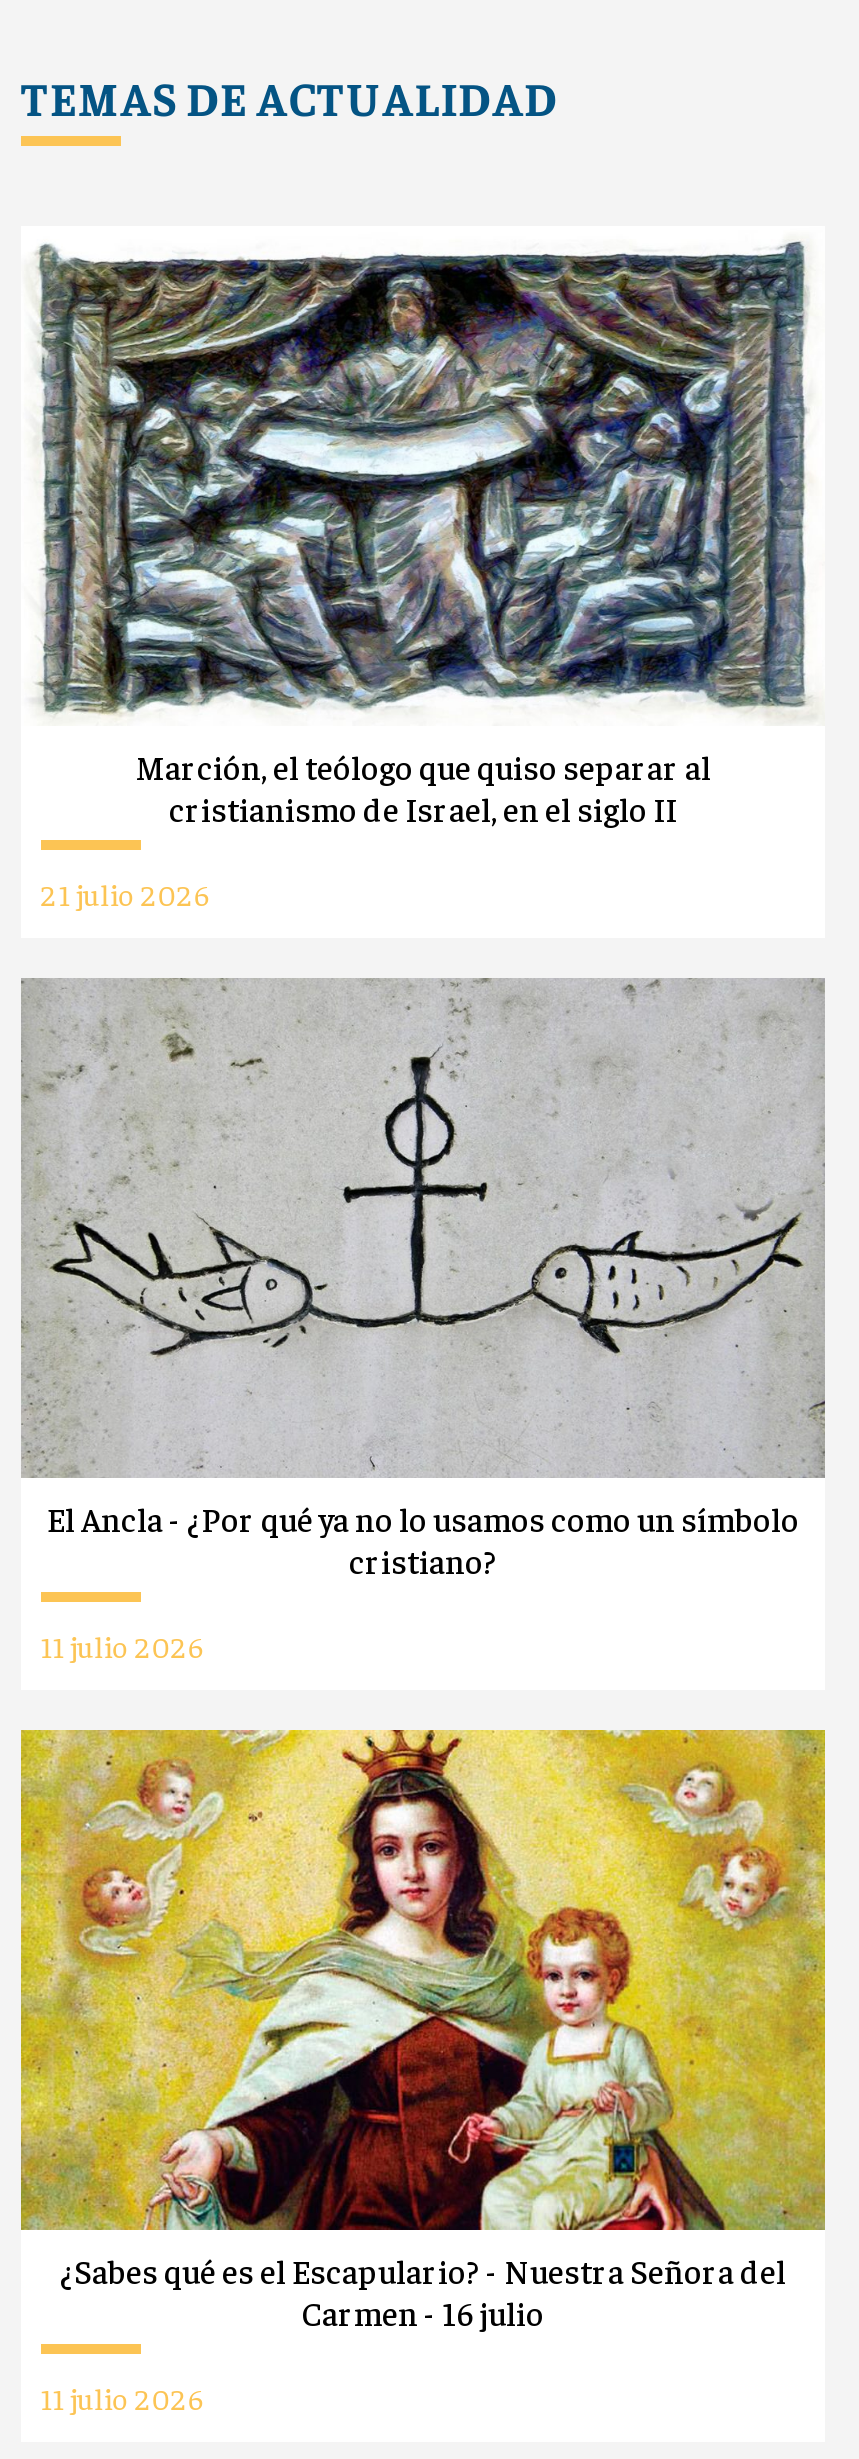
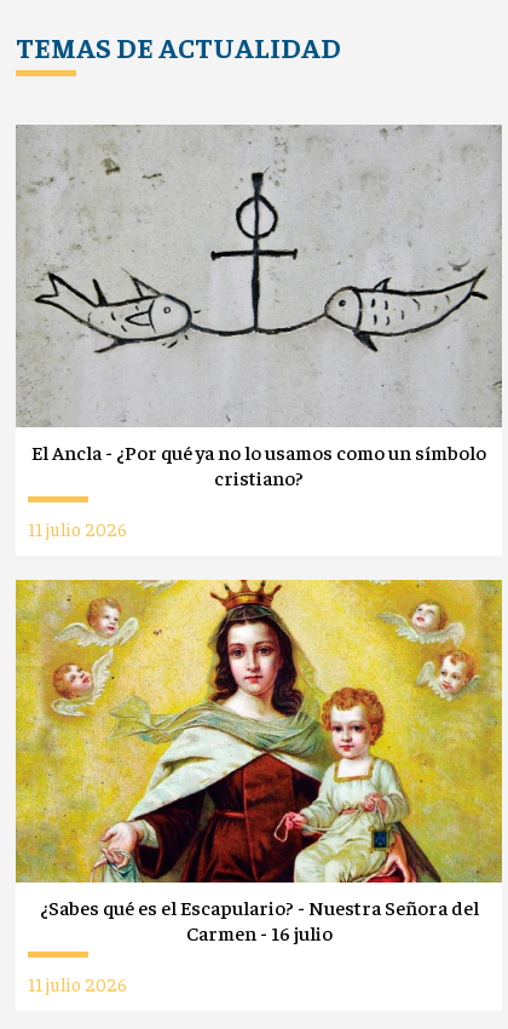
- [image]
- Marción, el teólogo que quiso separar al
- cristianismo de Israel, en el siglo II
- 21 julio 2026
